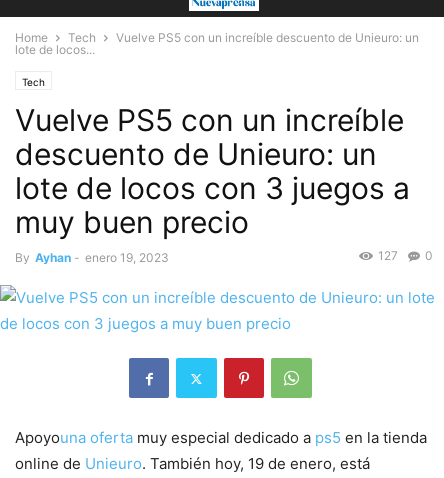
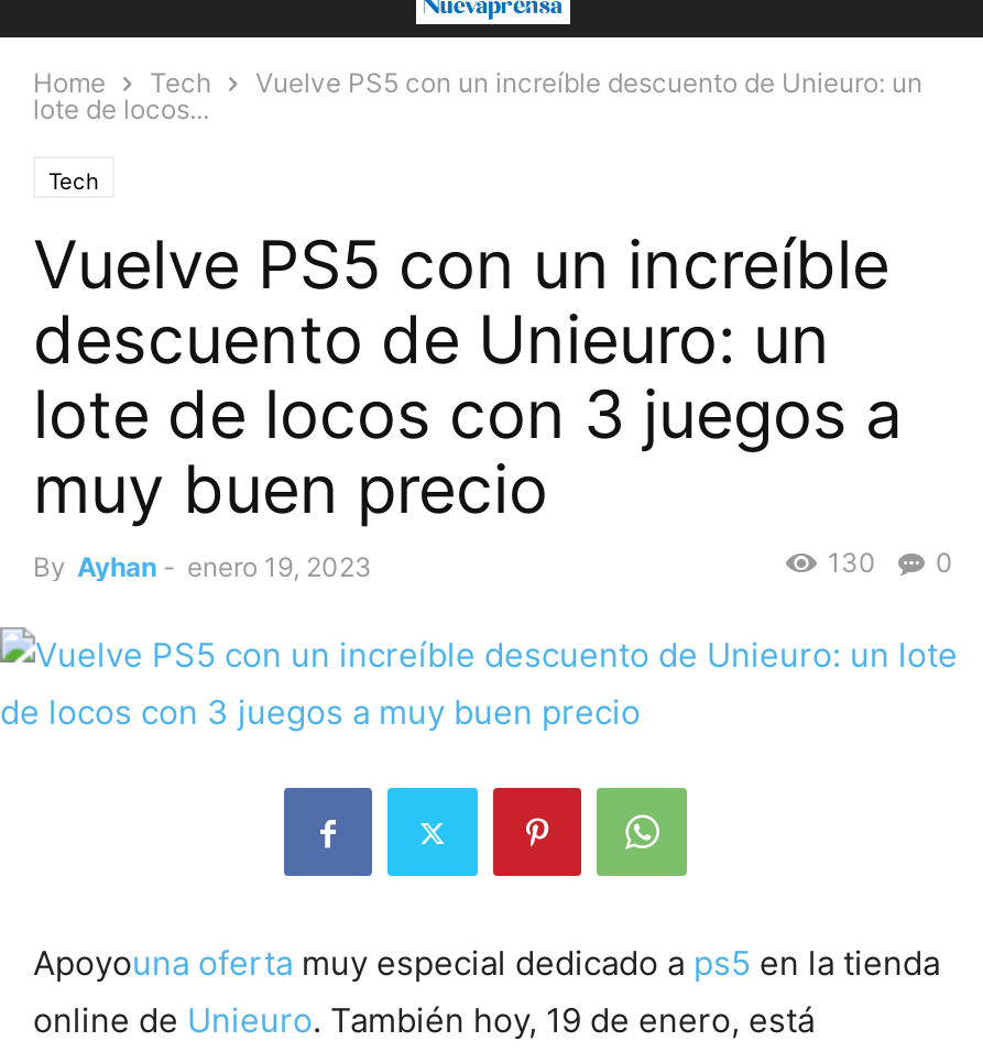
- 127 0
+ 130 0
